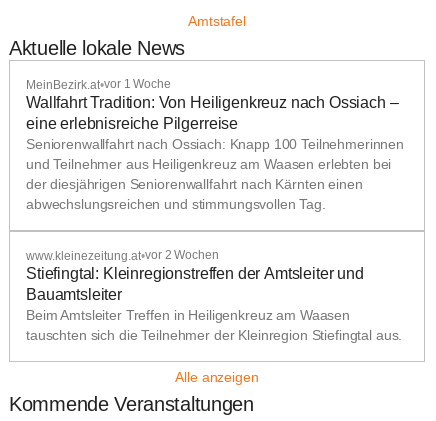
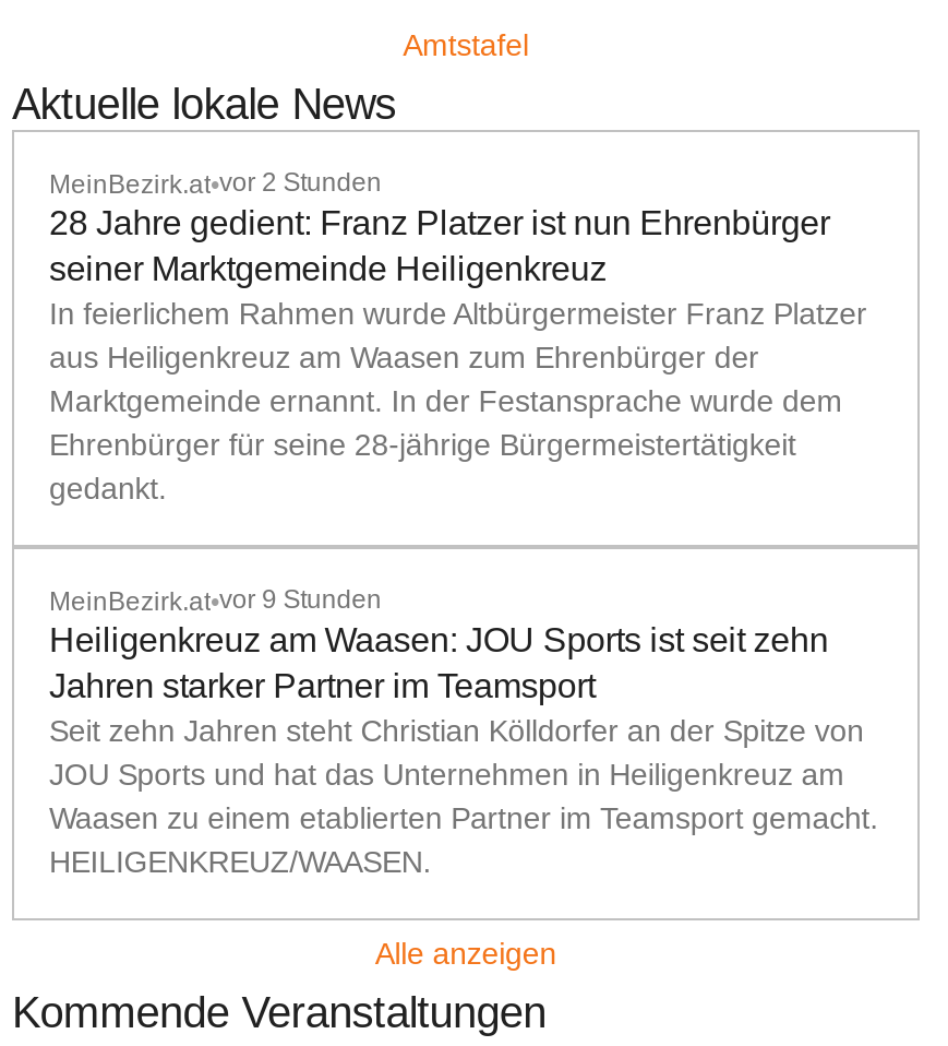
- MeinBezirk.at•vor 1 Woche
- Wallfahrt Tradition: Von Heiligenkreuz nach Ossiach –
- eine erlebnisreiche Pilgerreise
- Seniorenwallfahrt nach Ossiach: Knapp 100 Teilnehmerinnen
- und Teilnehmer aus Heiligenkreuz am Waasen erlebten bei
- der diesjährigen Seniorenwallfahrt nach Kärnten einen
- abwechslungsreichen und stimmungsvollen Tag.
+ MeinBezirk.at•vor 2 Stunden
+ 28 Jahre gedient: Franz Platzer ist nun Ehrenbürger
+ seiner Marktgemeinde Heiligenkreuz
+ In feierlichem Rahmen wurde Altbürgermeister Franz Platzer
+ aus Heiligenkreuz am Waasen zum Ehrenbürger der
+ Marktgemeinde ernannt. In der Festansprache wurde dem
+ Ehrenbürger für seine 28-jährige Bürgermeistertätigkeit
+ gedankt.

- www.kleinezeitung.at•vor 2 Wochen
- Stiefingtal: Kleinregionstreffen der Amtsleiter und
- Bauamtsleiter
- Beim Amtsleiter Treffen in Heiligenkreuz am Waasen
- tauschten sich die Teilnehmer der Kleinregion Stiefingtal aus.
+ MeinBezirk.at•vor 9 Stunden
+ Heiligenkreuz am Waasen: JOU Sports ist seit zehn
+ Jahren starker Partner im Teamsport
+ Seit zehn Jahren steht Christian Kölldorfer an der Spitze von
+ JOU Sports und hat das Unternehmen in Heiligenkreuz am
+ Waasen zu einem etablierten Partner im Teamsport gemacht.
+ HEILIGENKREUZ/WAASEN.
